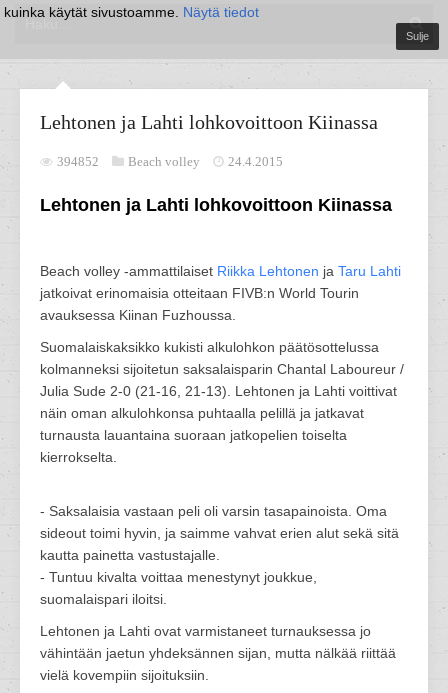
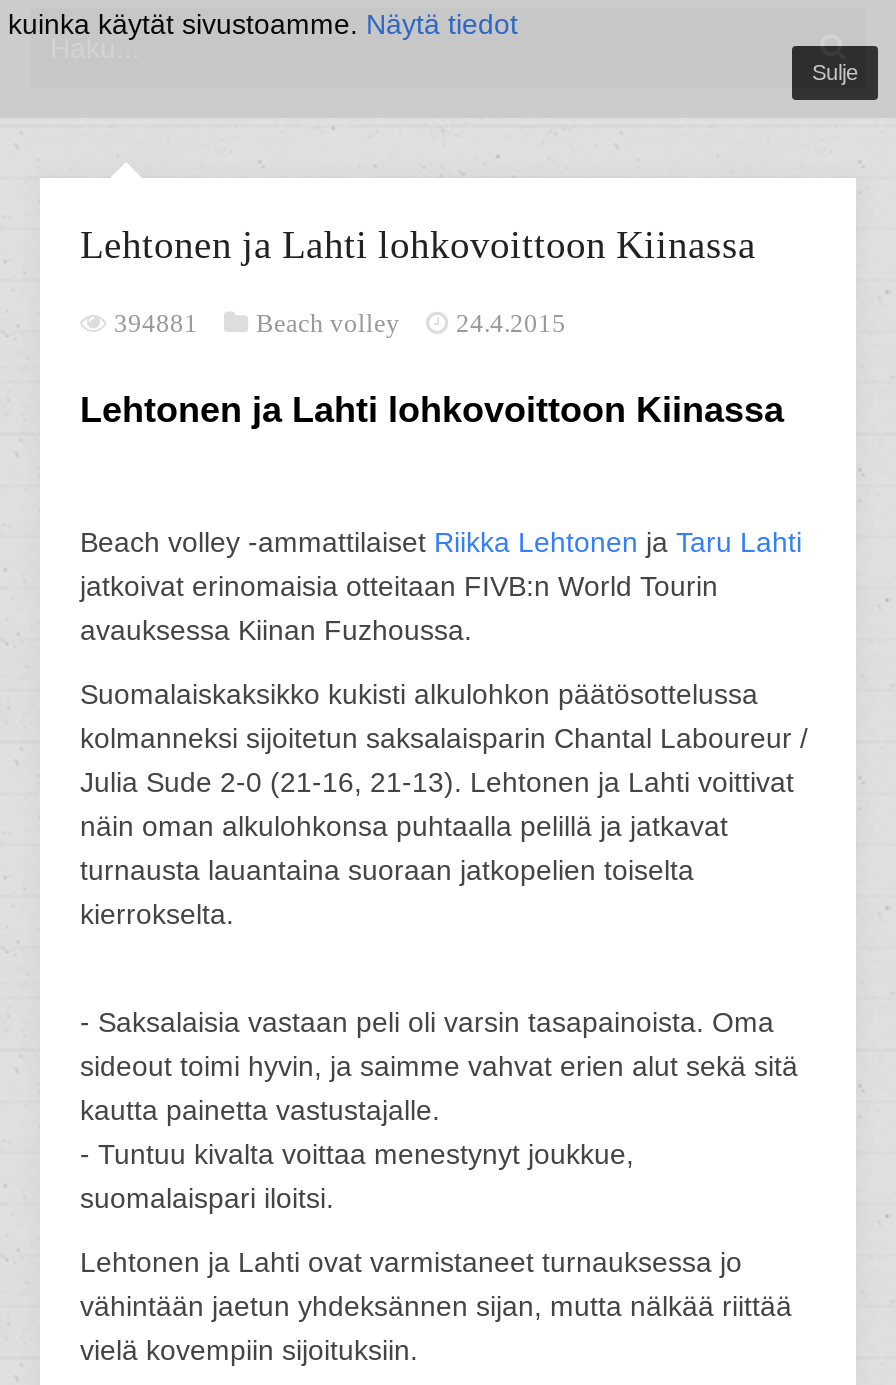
- 394852 Beach volley 24.4.2015
+ 394881 Beach volley 24.4.2015
